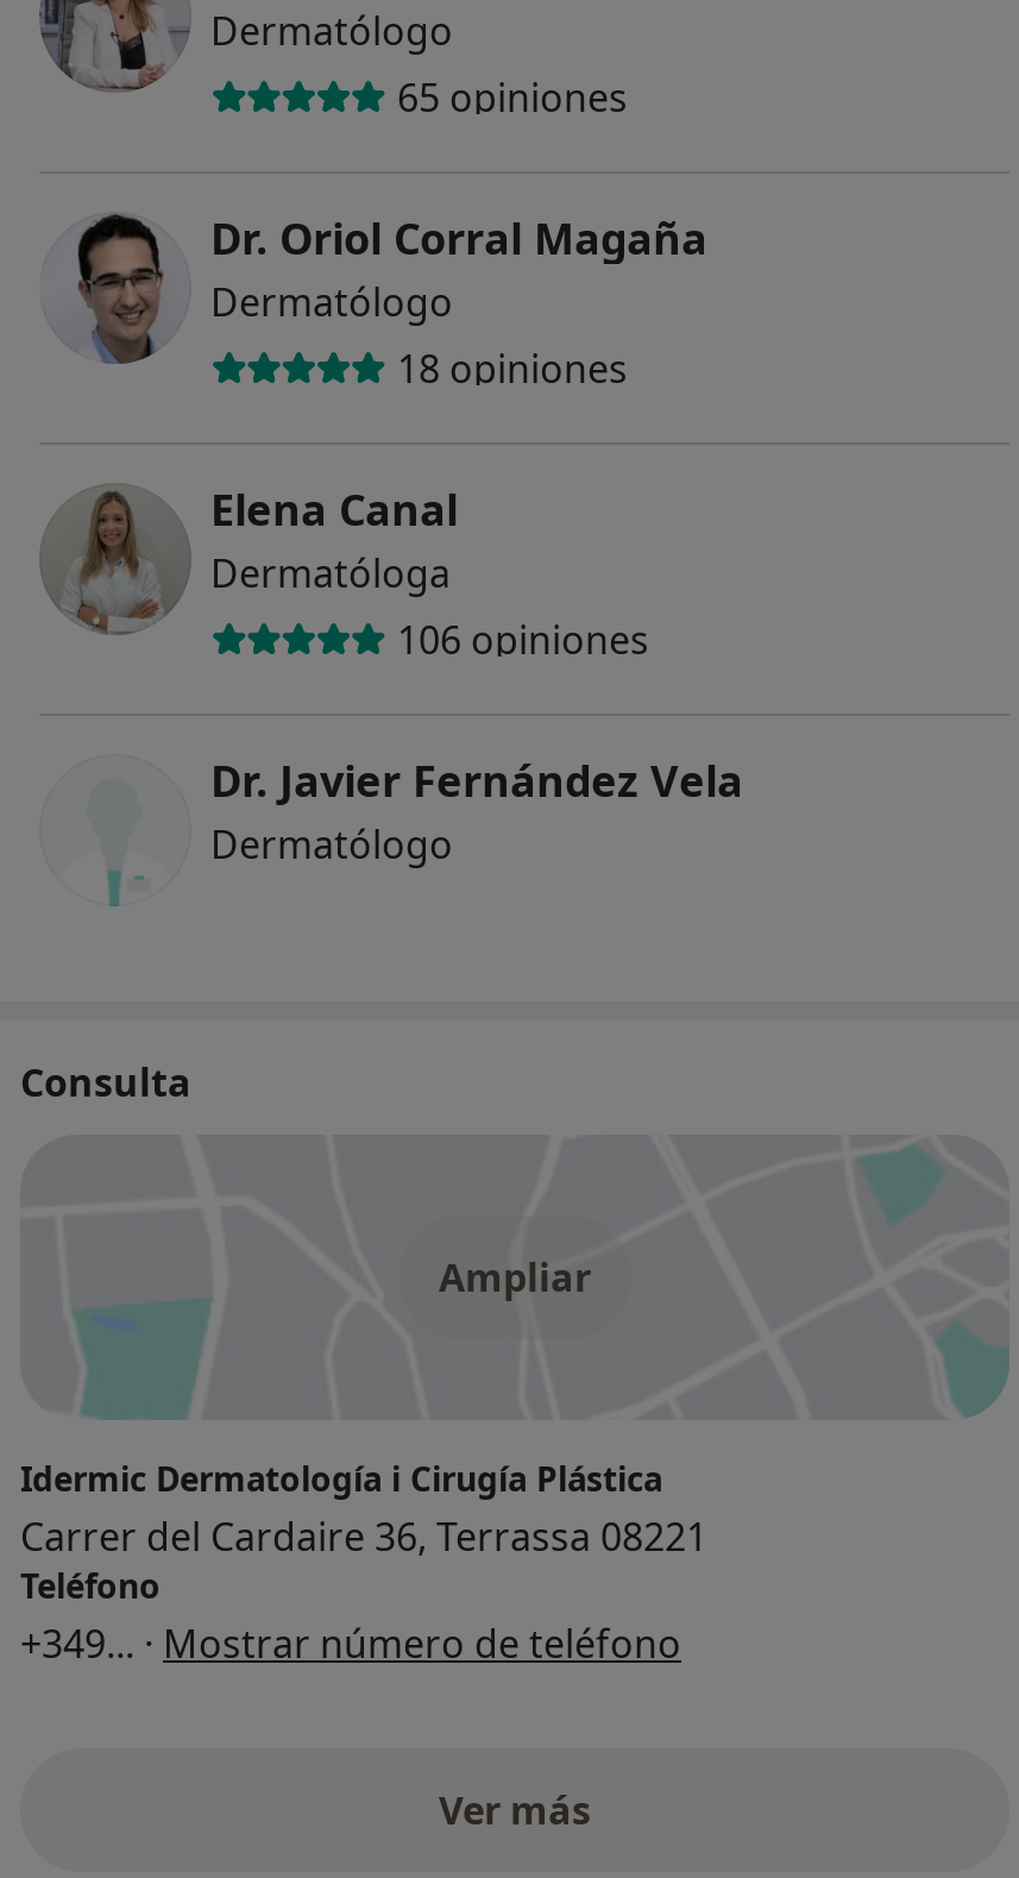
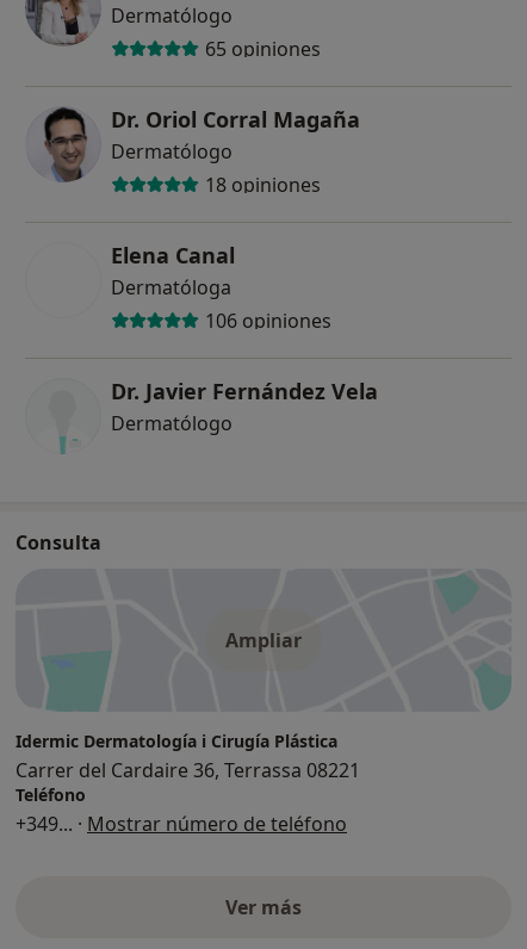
- [image]
